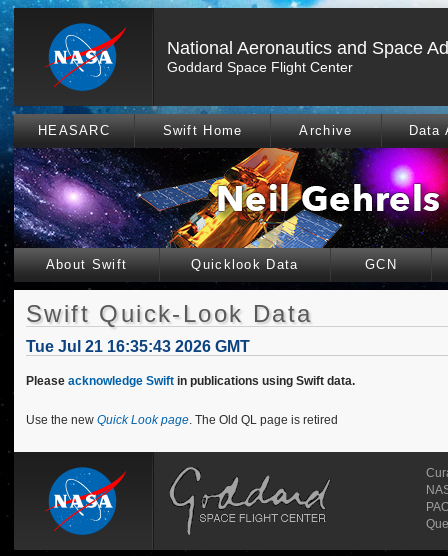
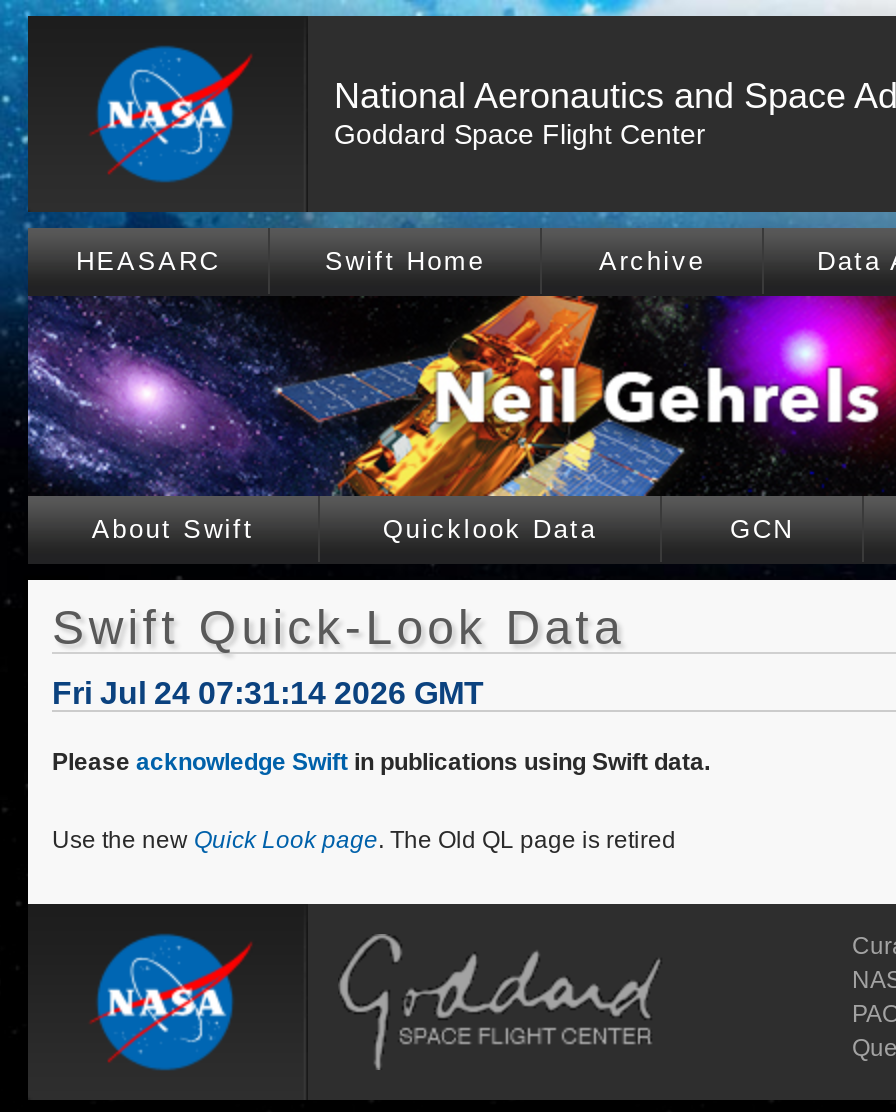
- Tue Jul 21 16:35:43 2026 GMT
+ Fri Jul 24 07:31:14 2026 GMT
